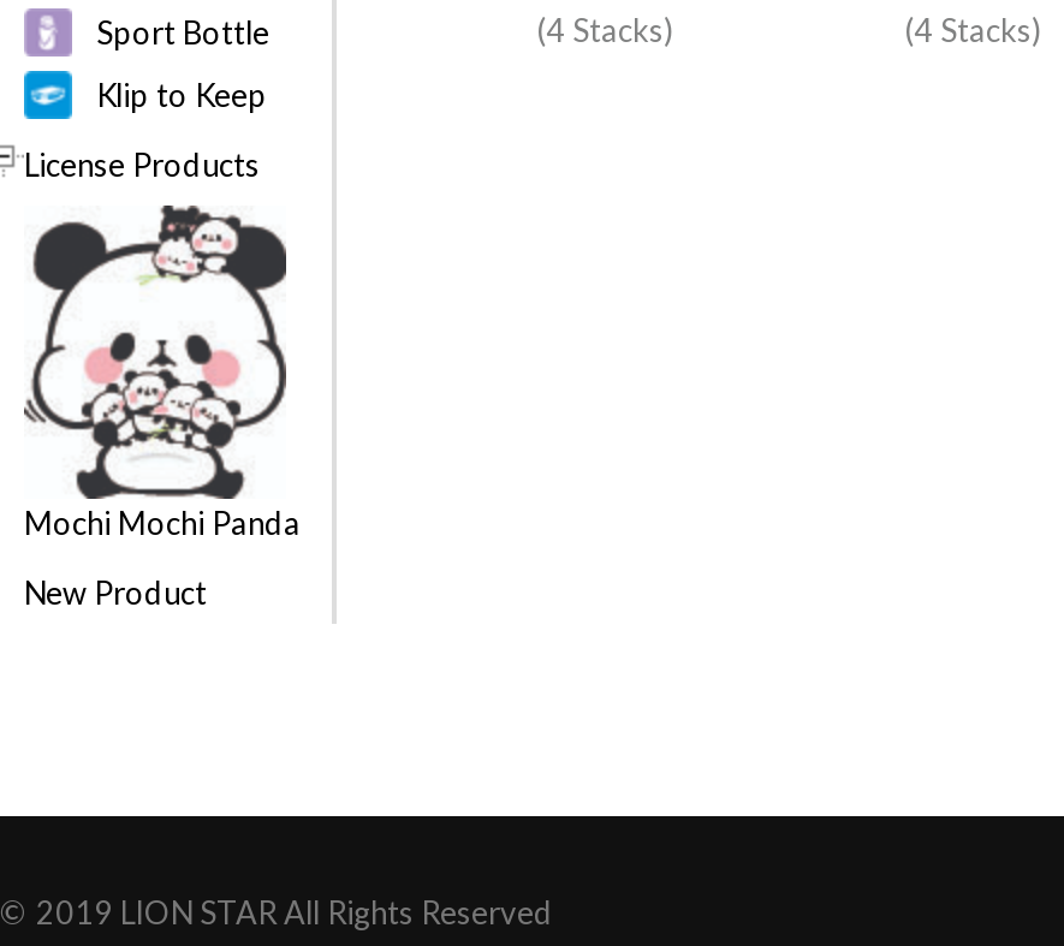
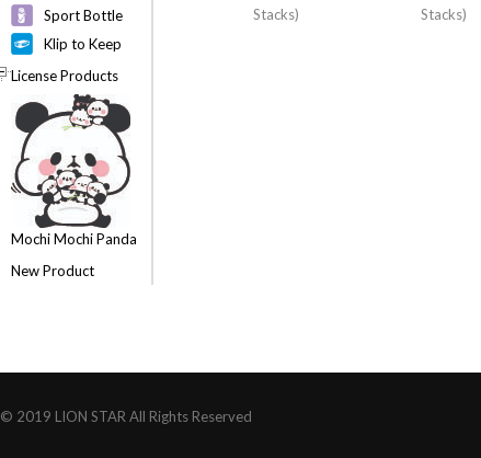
- (4 Stacks)
+ Stacks)

- (4 Stacks)
+ Stacks)
